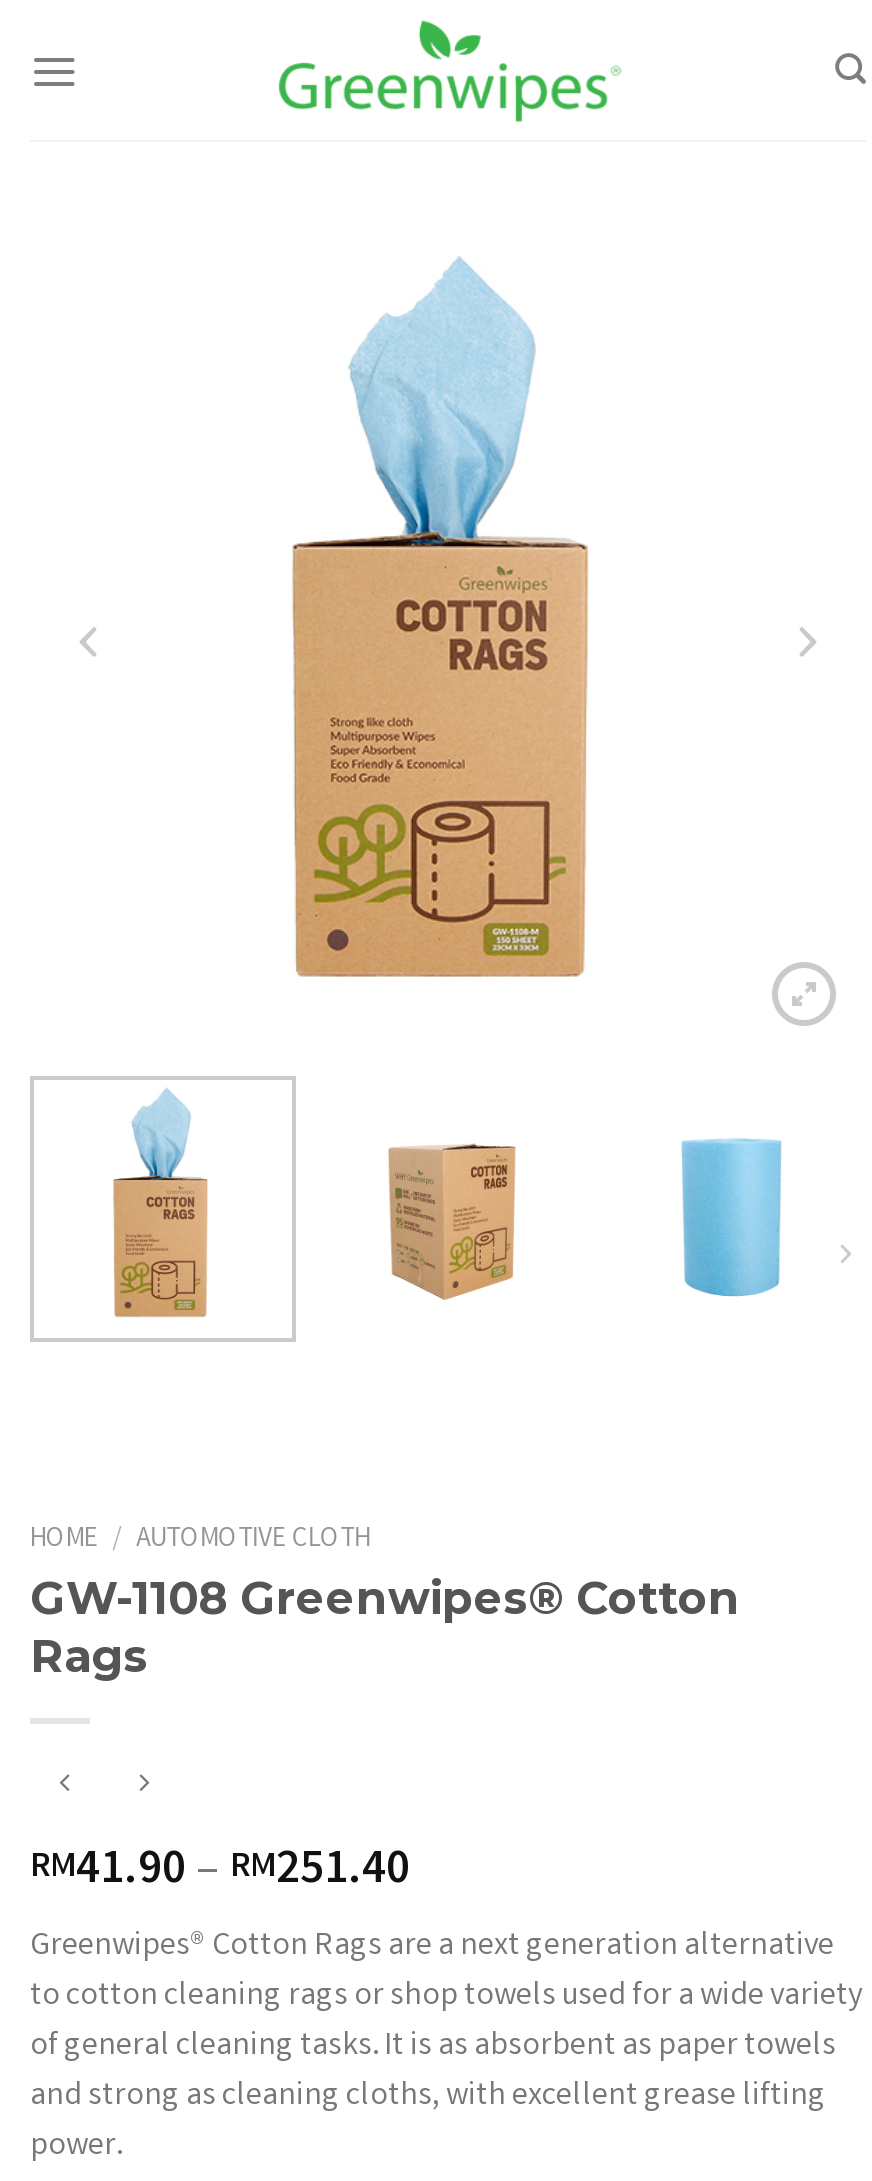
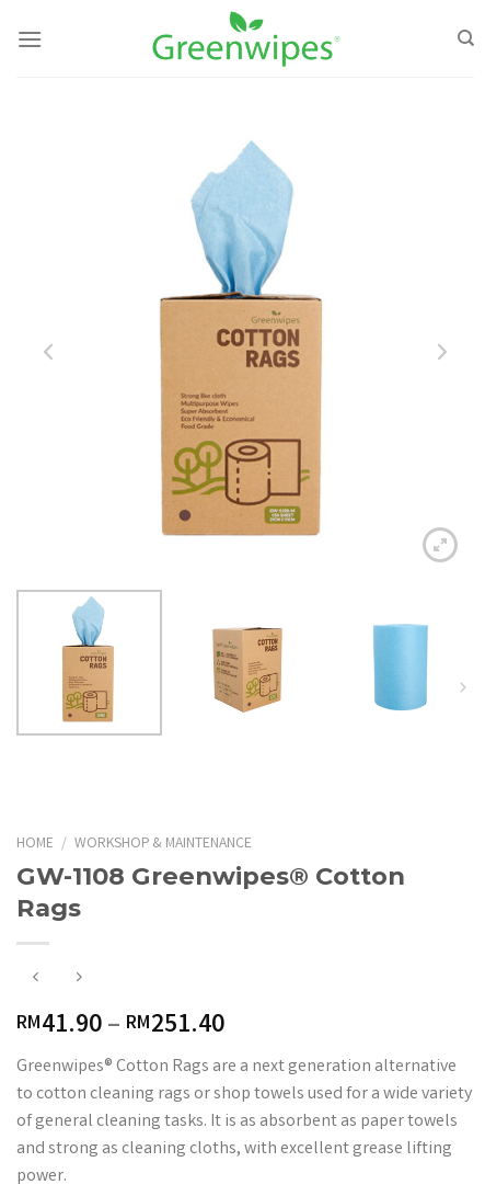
- HOME / AUTOMOTIVE CLOTH
+ HOME / WORKSHOP & MAINTENANCE
